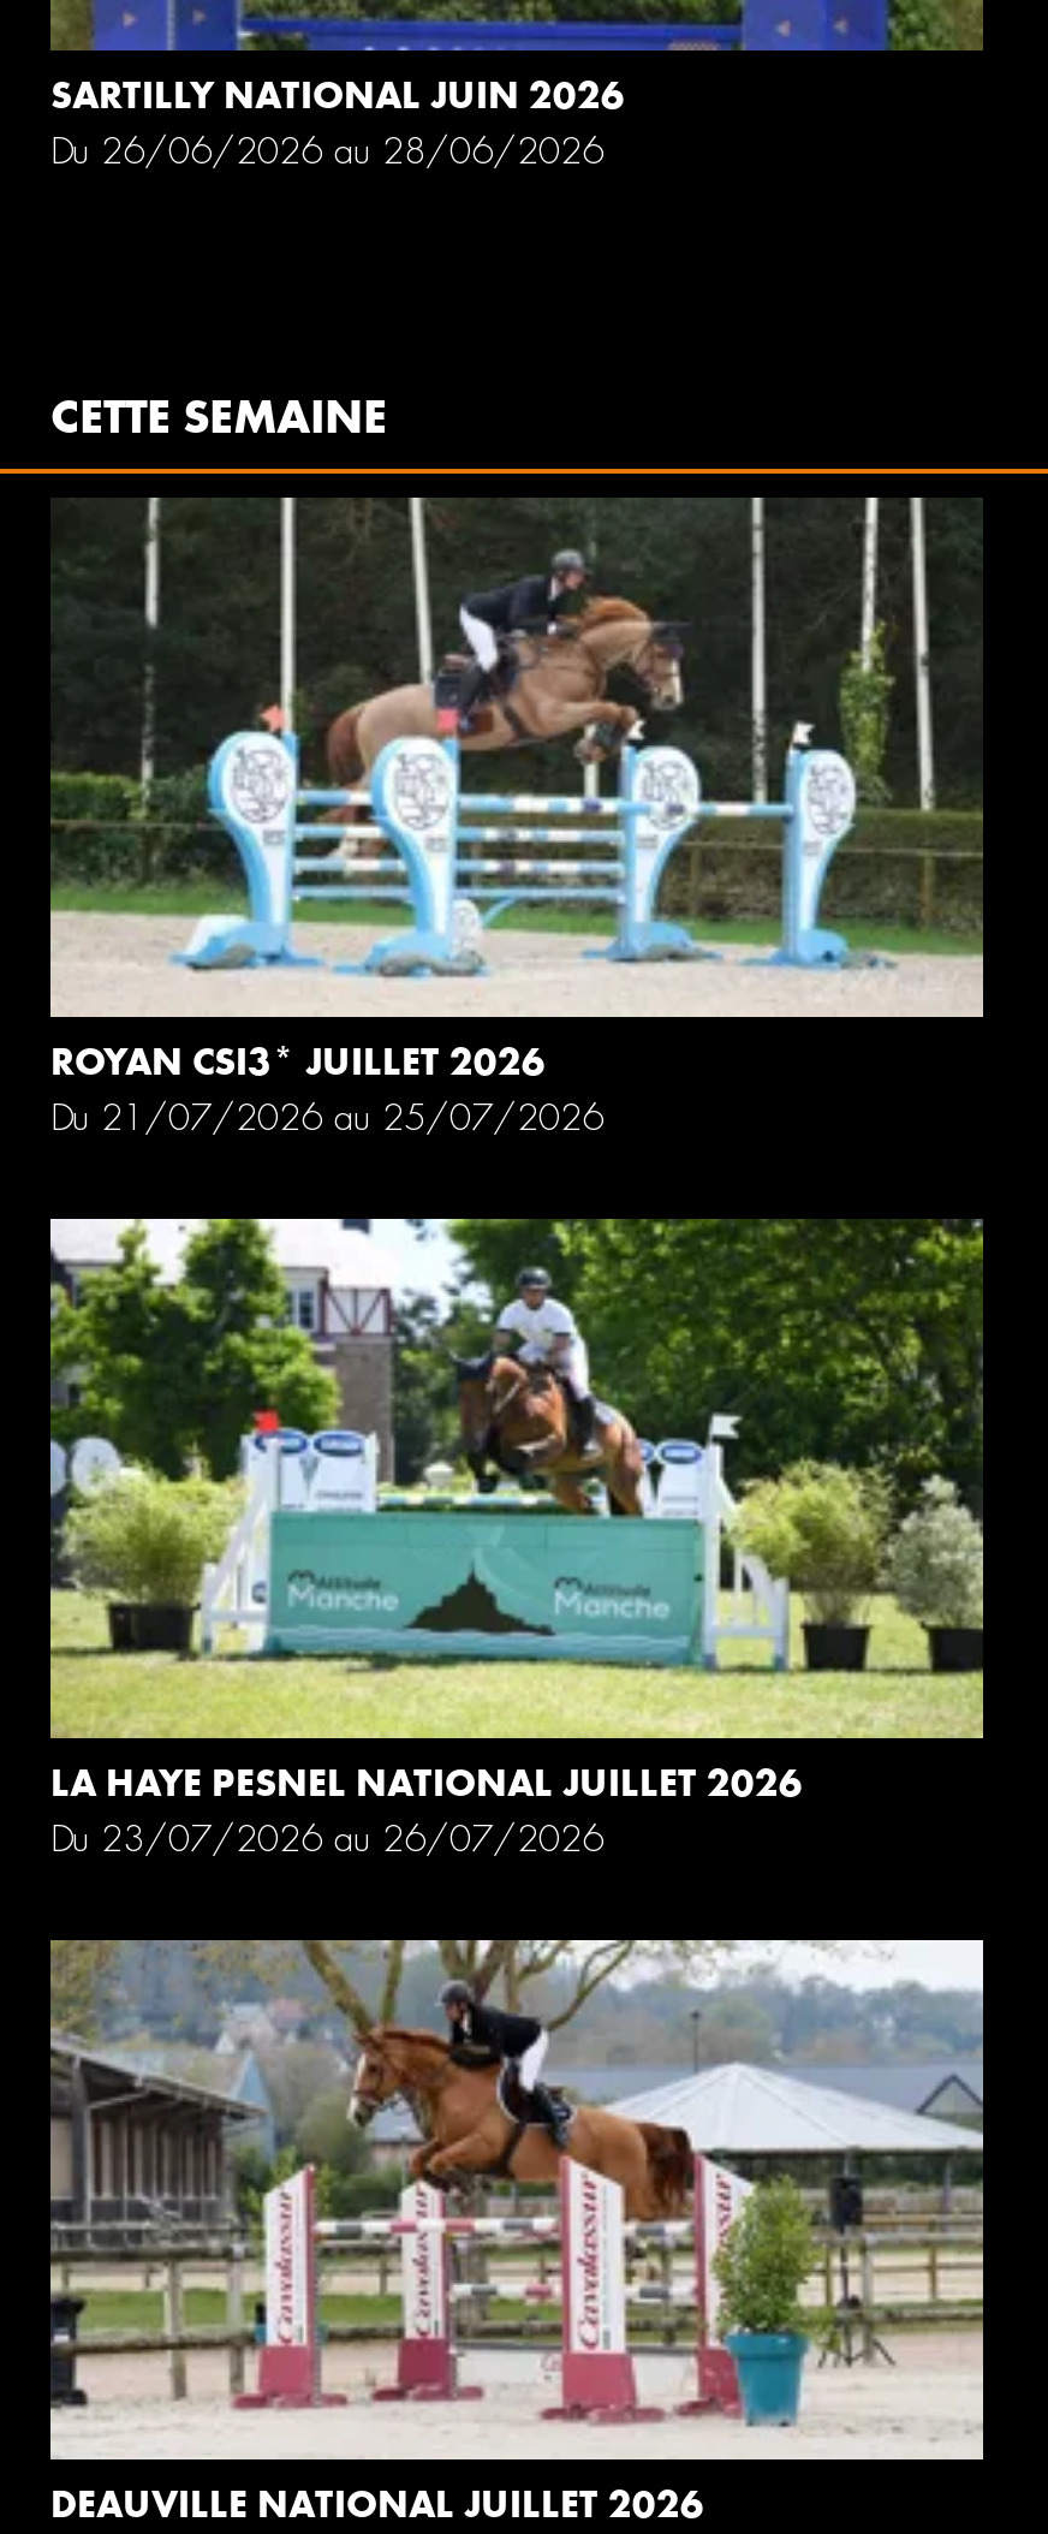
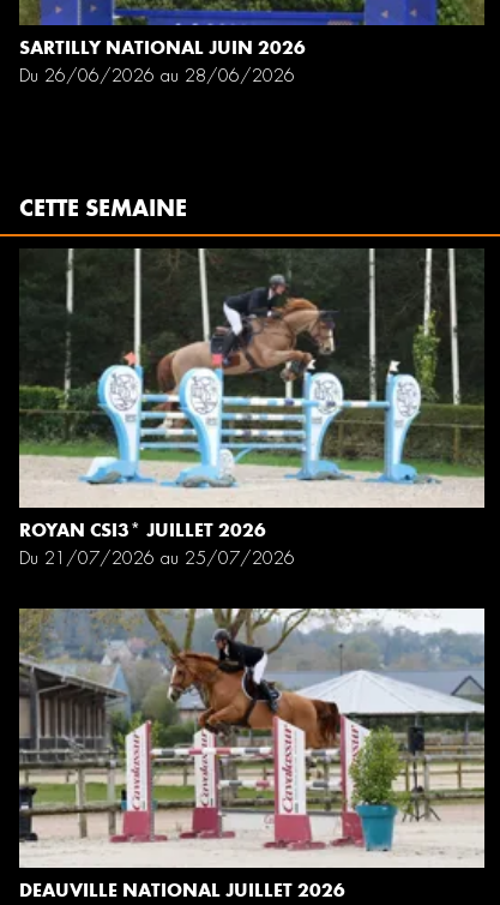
- [image]
- LA HAYE PESNEL NATIONAL JUILLET 2026
- Du 23/07/2026 au 26/07/2026
